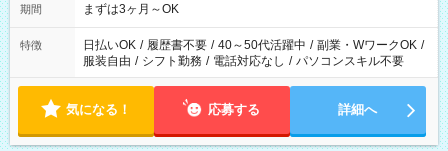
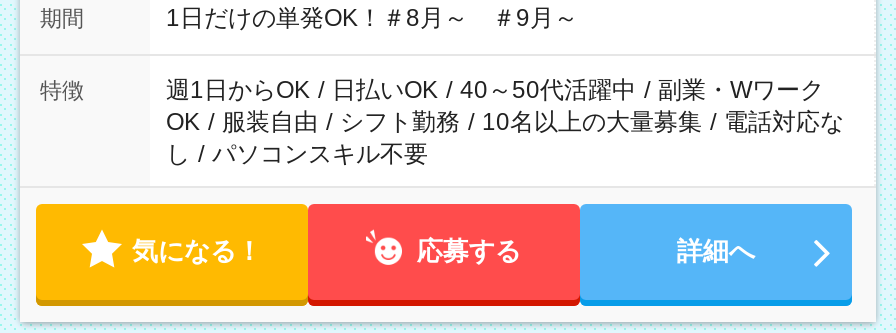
- まずは3ヶ月～OK
+ 1日だけの単発OK！＃8月～ ＃9月～

- 日払いOK / 履歴書不要 / 40～50代活躍中 / 副業・WワークOK /
- 服装自由 / シフト勤務 / 電話対応なし / パソコンスキル不要
+ 週1日からOK / 日払いOK / 40～50代活躍中 / 副業・Wワーク
+ OK / 服装自由 / シフト勤務 / 10名以上の大量募集 / 電話対応な
+ し / パソコンスキル不要
